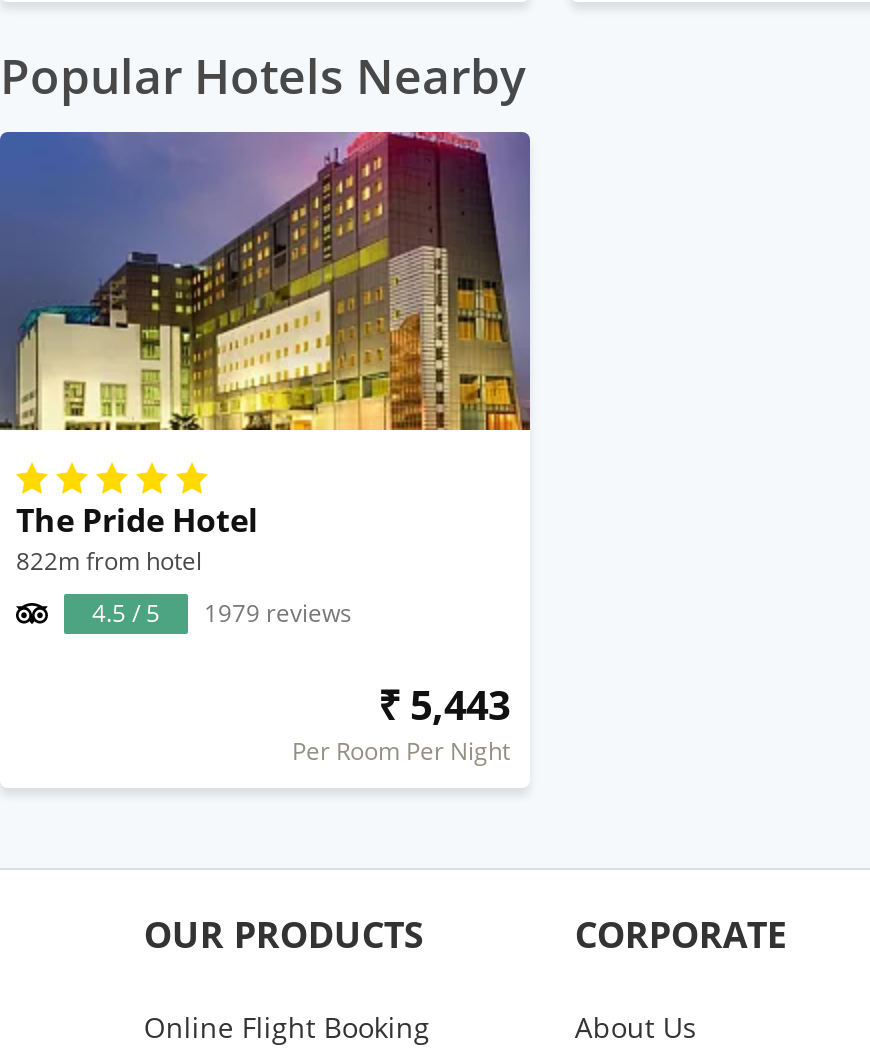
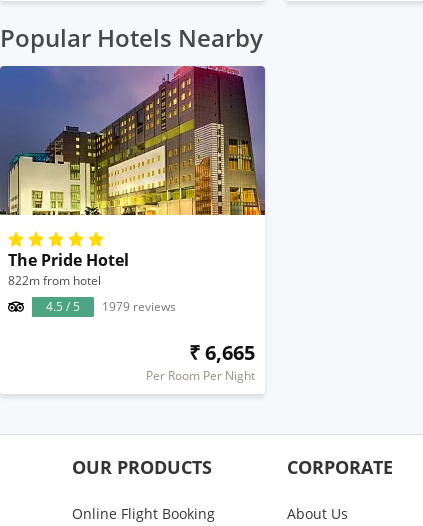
- ₹ 5,443
+ ₹ 6,665
